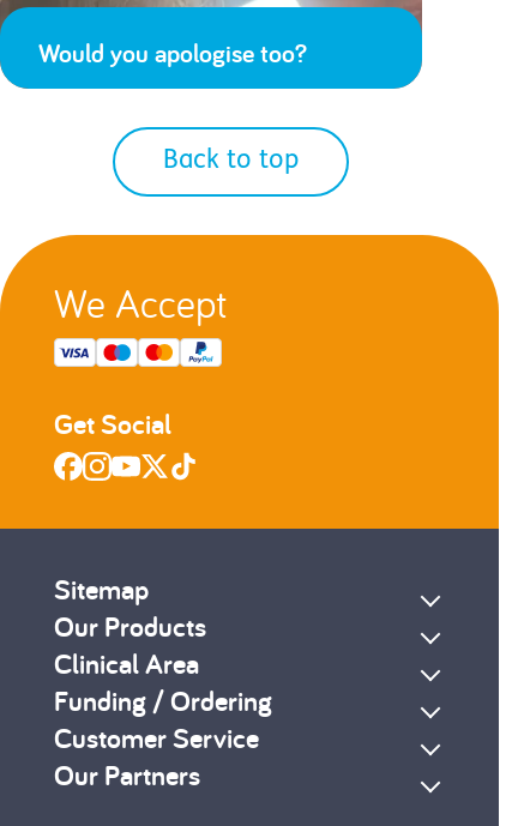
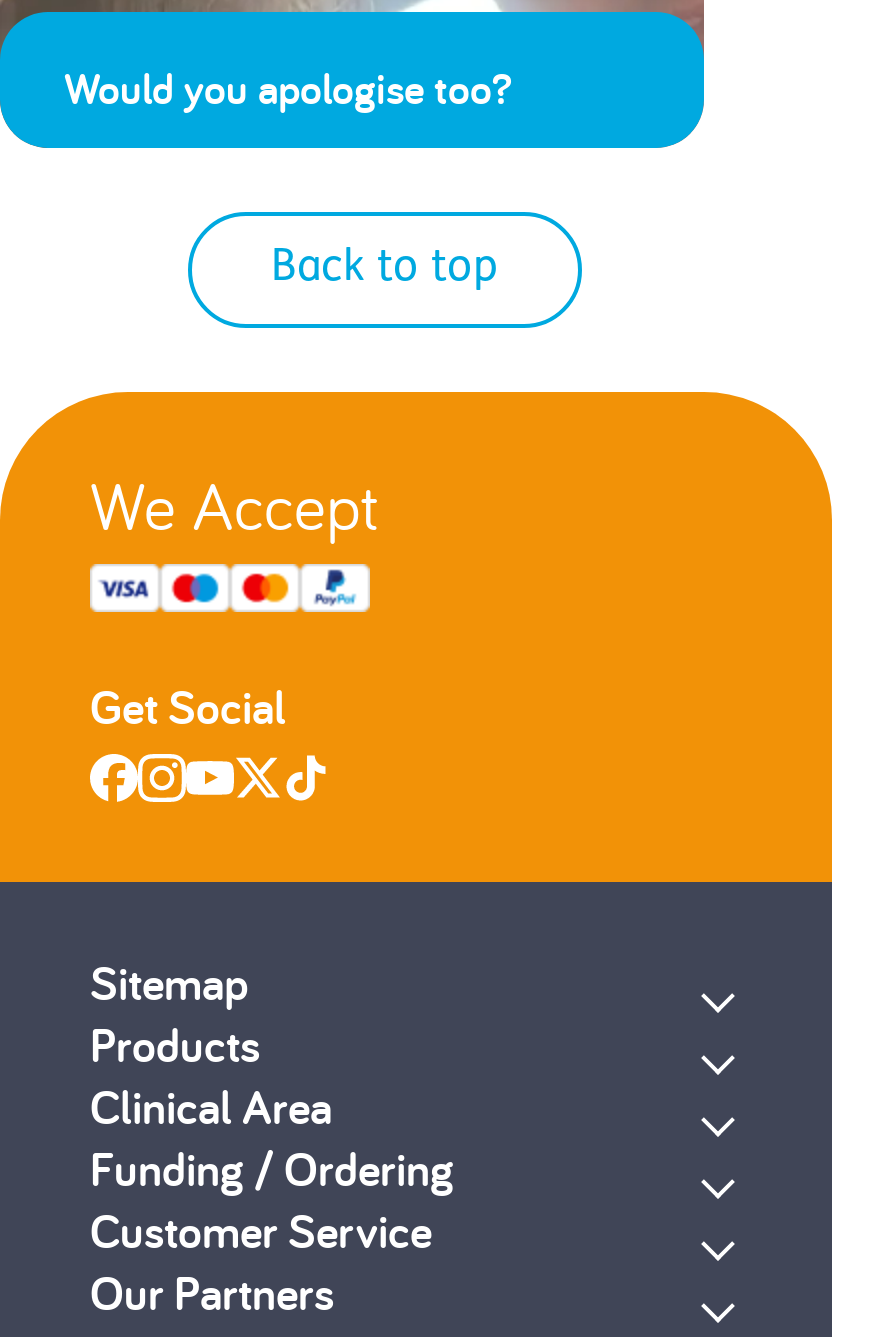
- Our Products
+ Products
